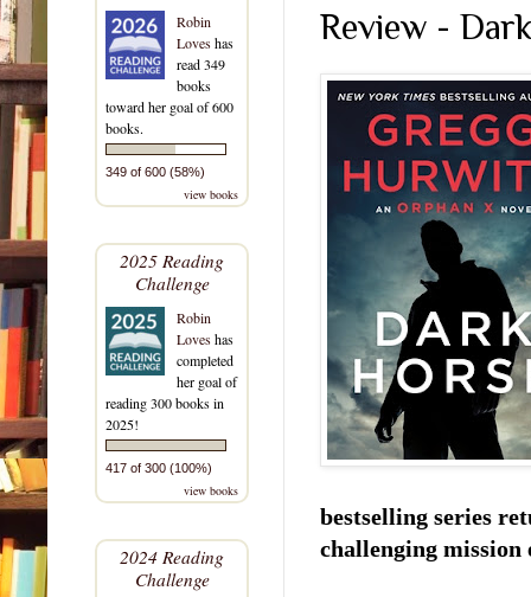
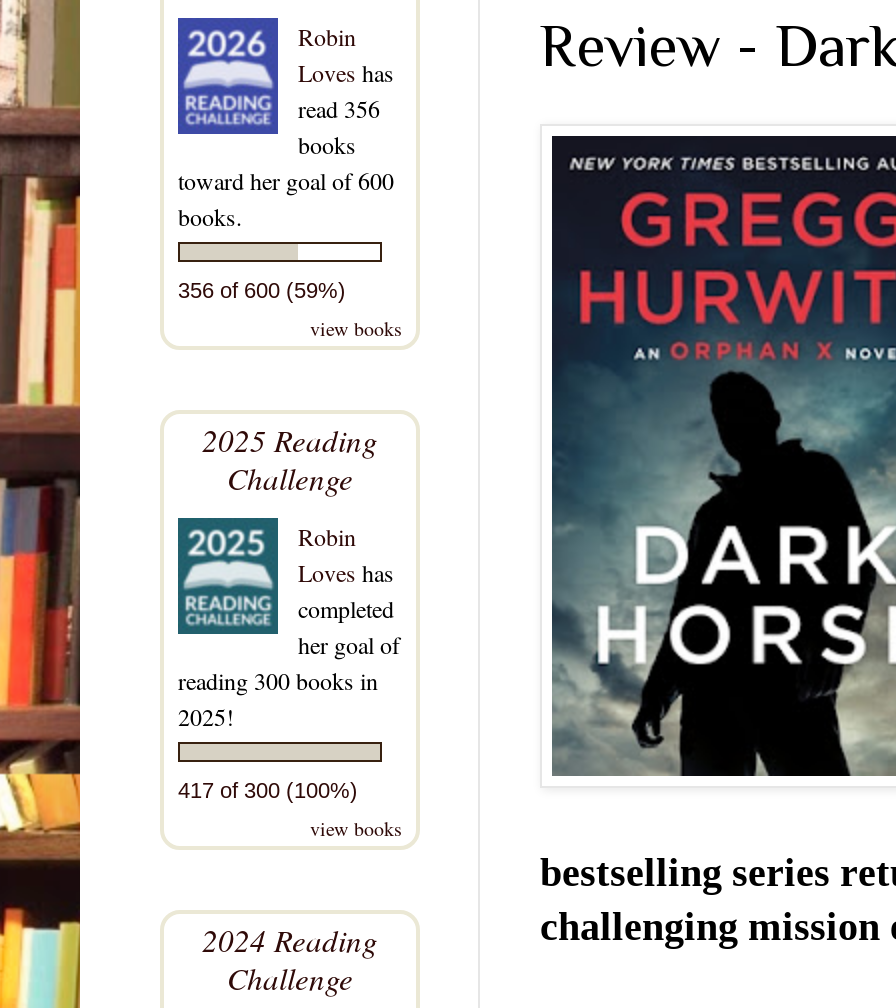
- read 349
+ read 356

- 349 of 600 (58%)
+ 356 of 600 (59%)
